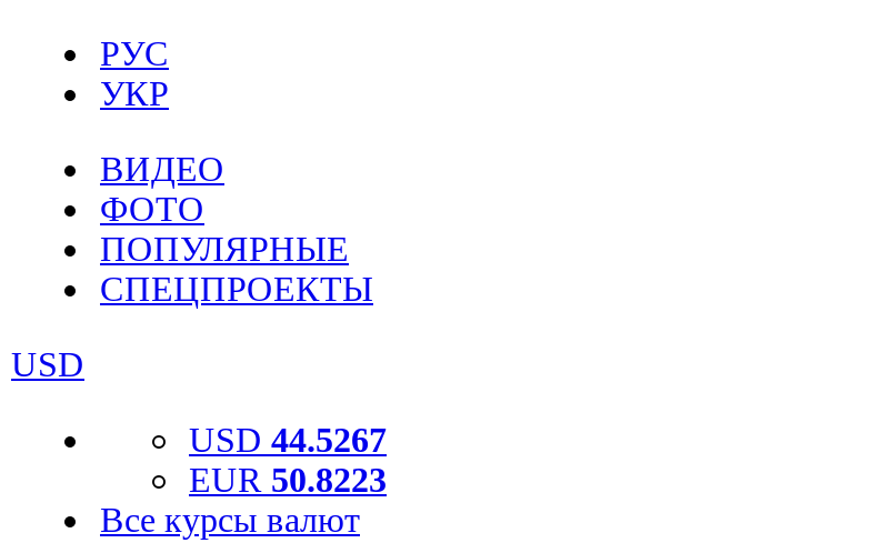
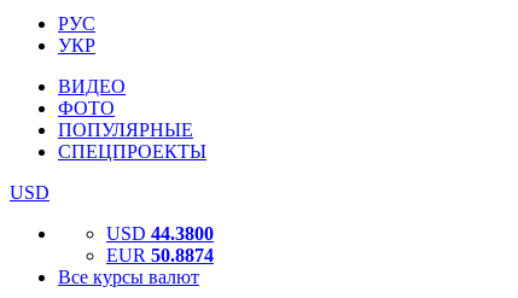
- USD 44.5267
+ USD 44.3800

- EUR 50.8223
+ EUR 50.8874
